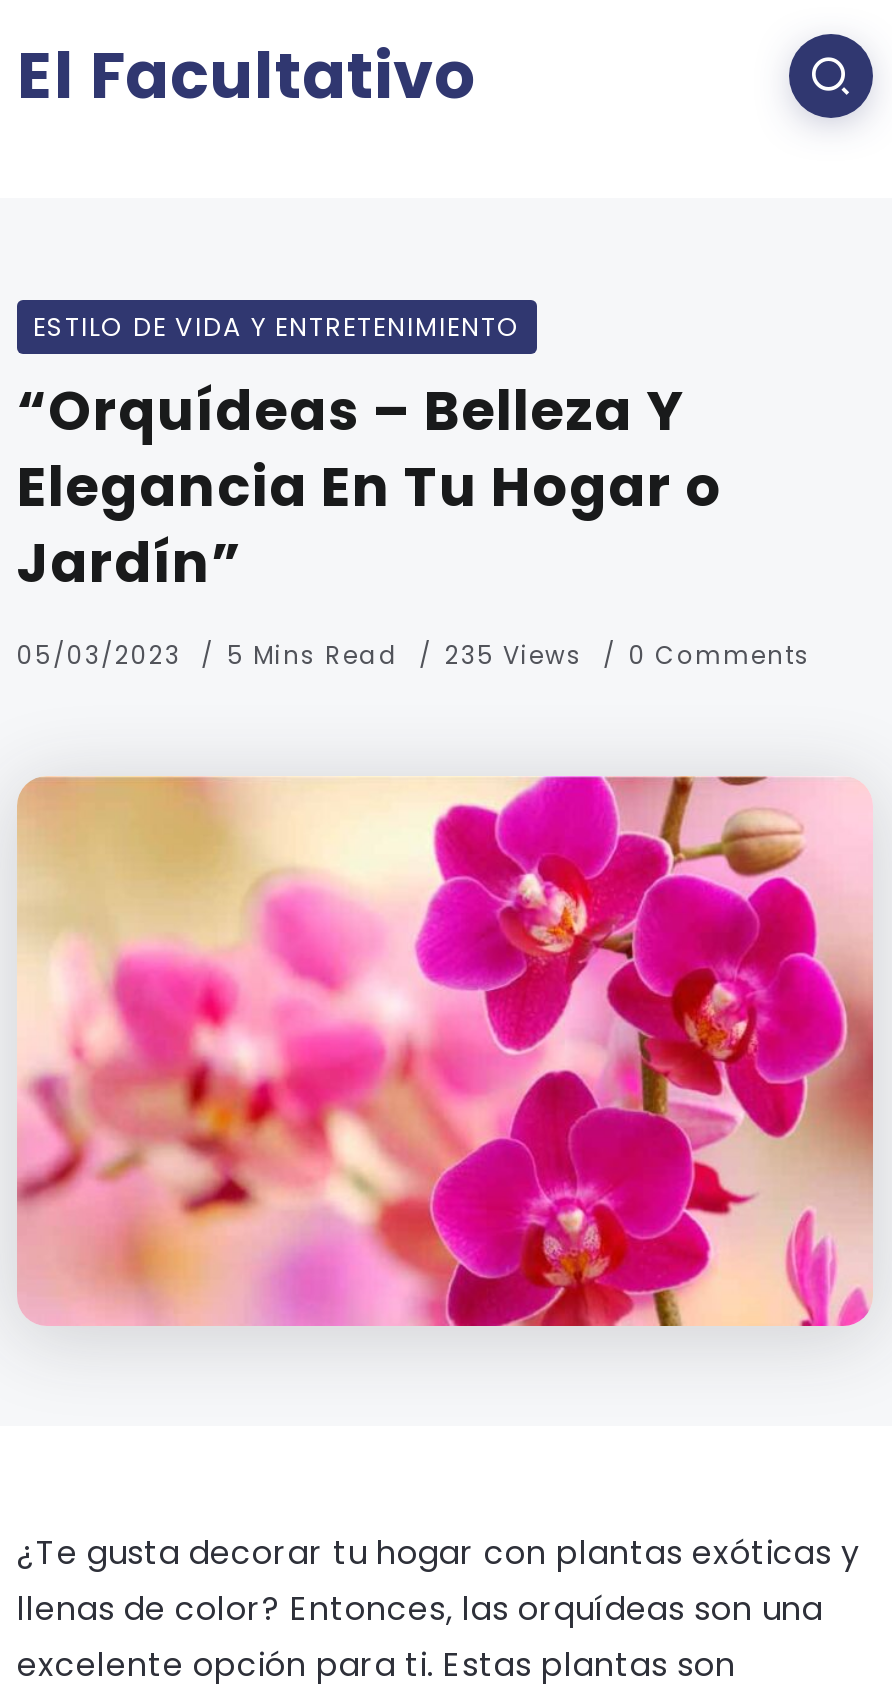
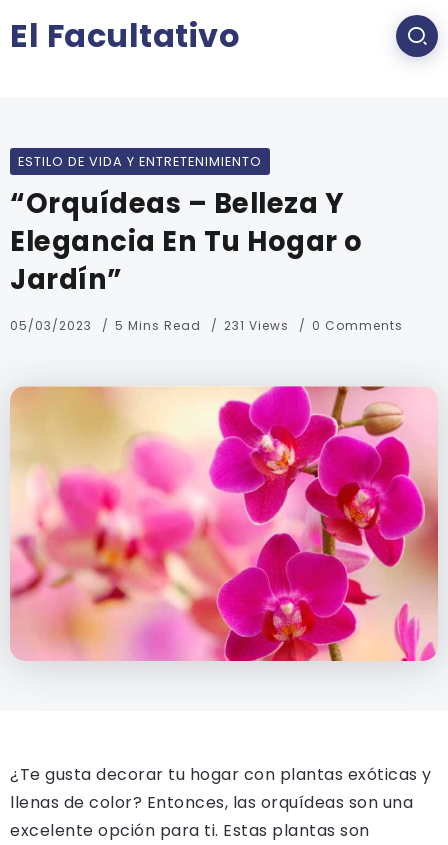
- 05/03/2023 5 Mins Read 235 Views 0 Comments
+ 05/03/2023 5 Mins Read 231 Views 0 Comments
